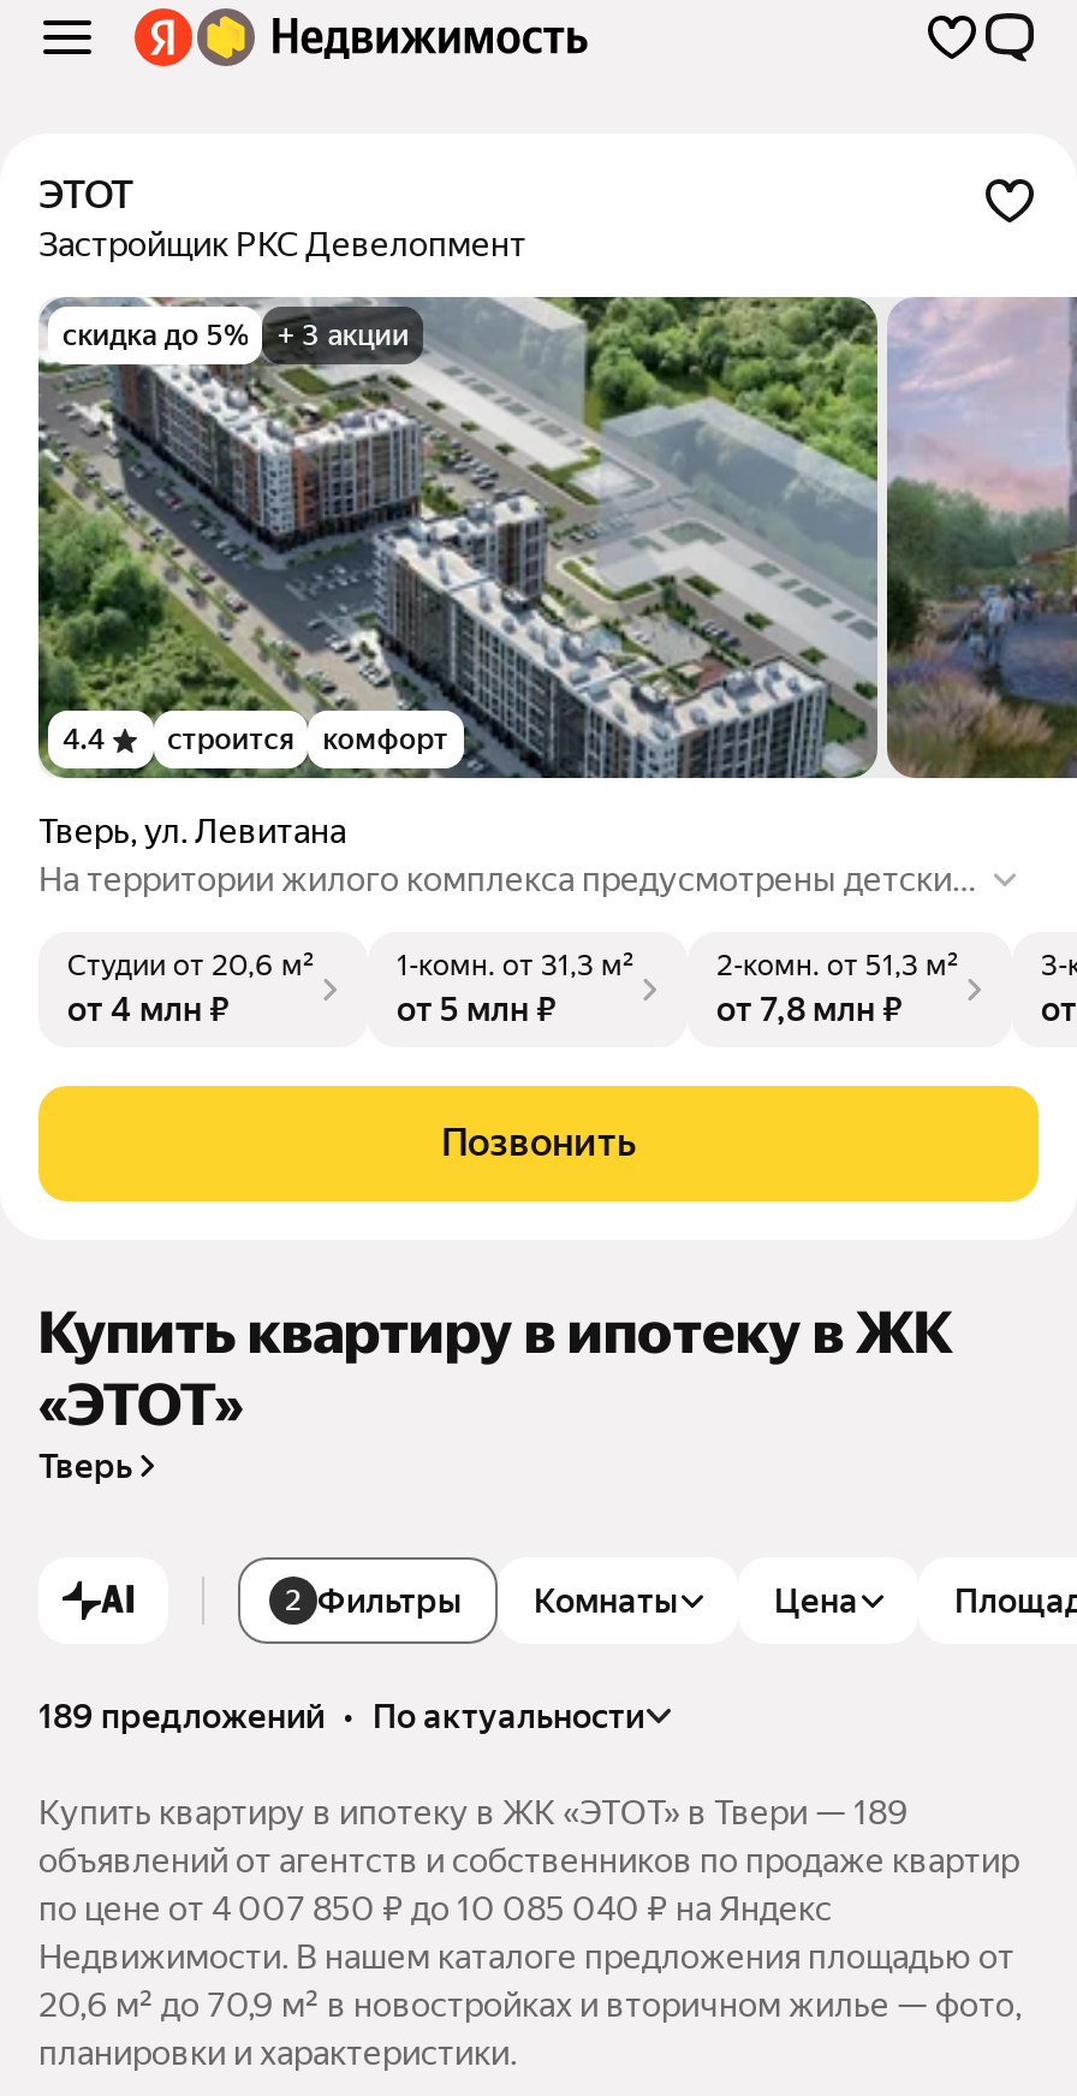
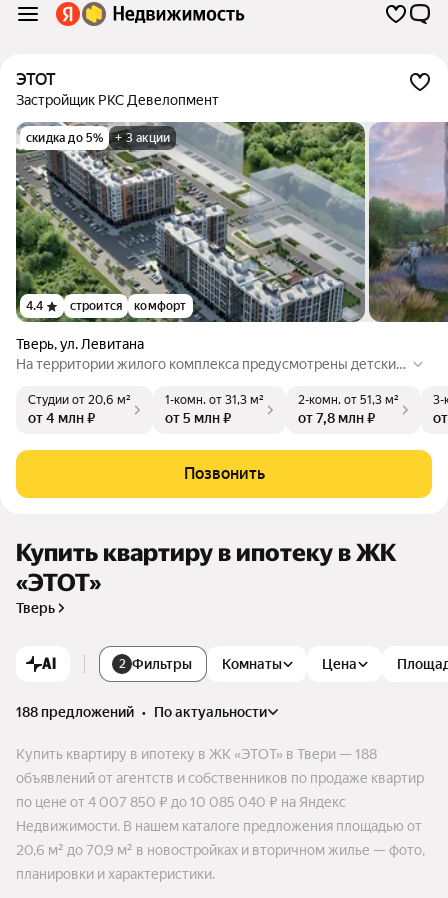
- 189 предложений • по актуальности
+ 188 предложений • по актуальности

- Купить квартиру в ипотеку в ЖК «ЭТОТ» в Твери — 189
+ Купить квартиру в ипотеку в ЖК «ЭТОТ» в Твери — 188
